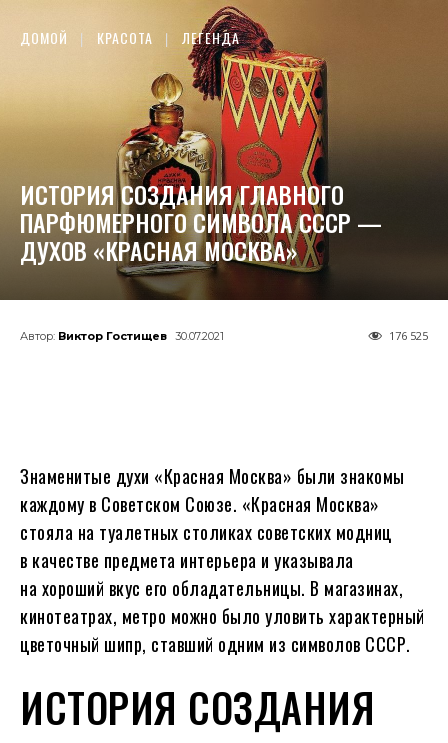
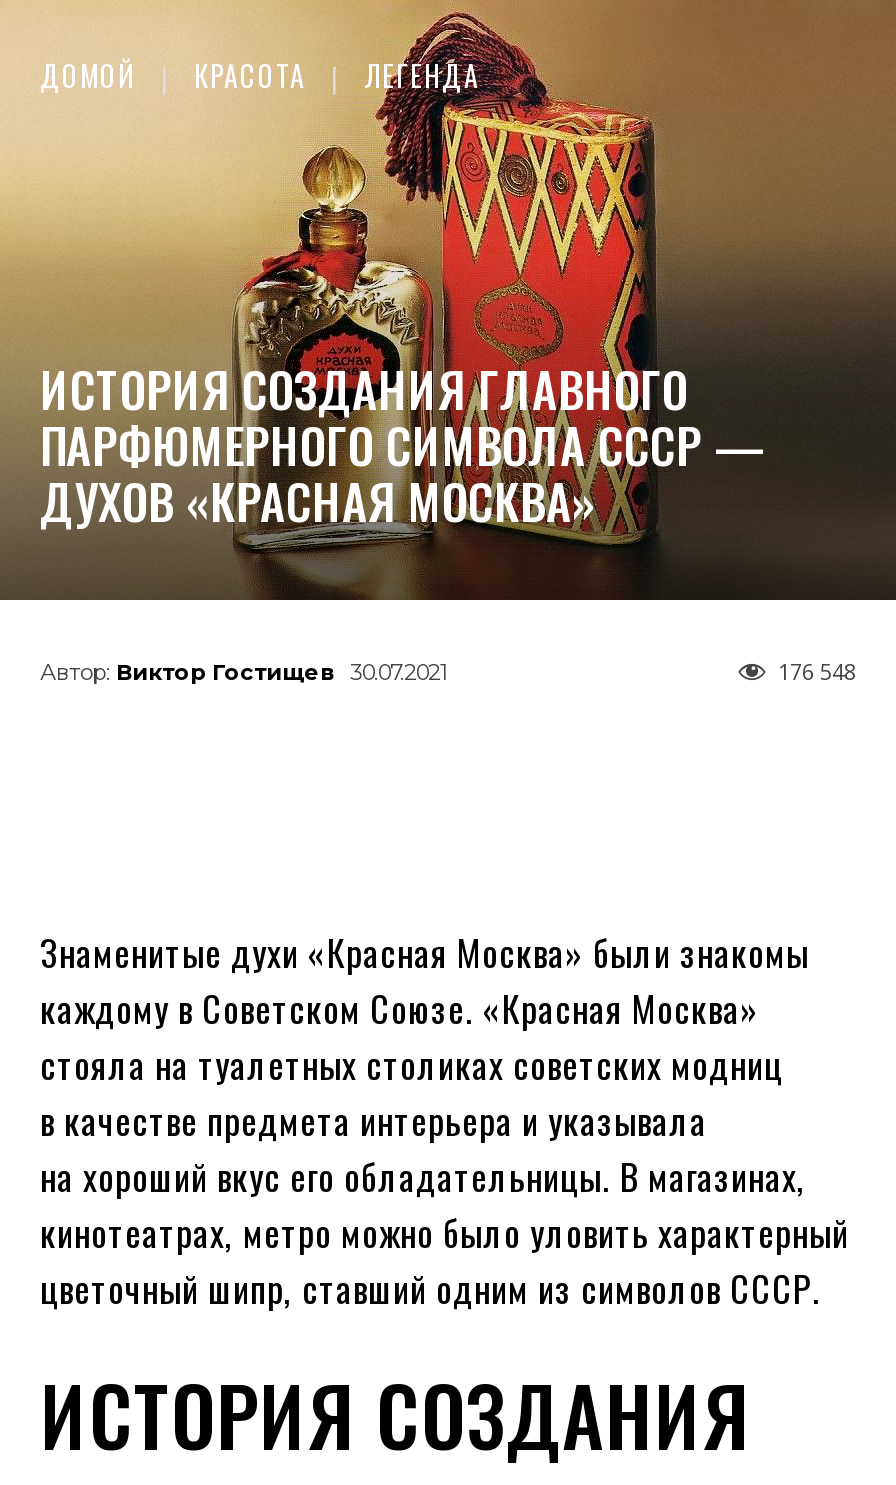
- 176 525
+ 176 548
